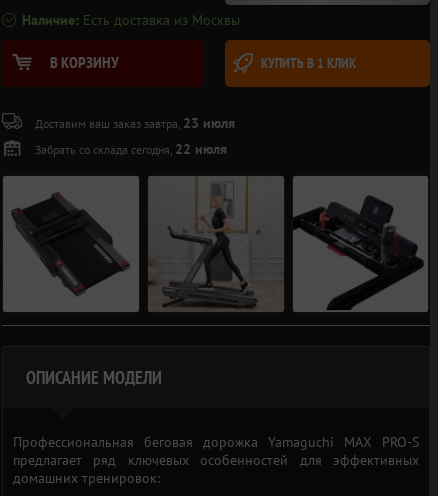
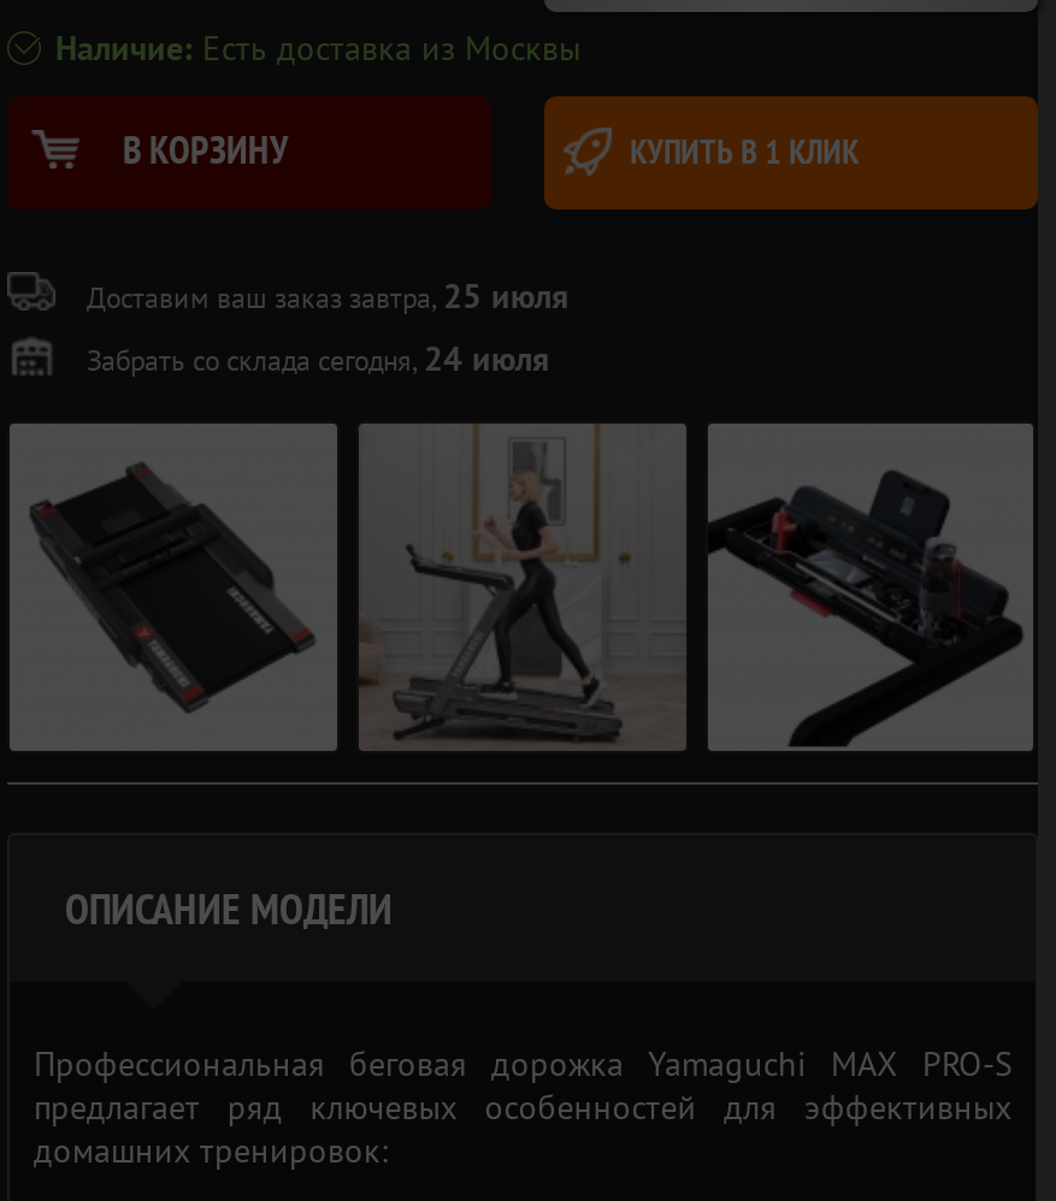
- Доставим ваш заказ завтра, 23 июля
+ Доставим ваш заказ завтра, 25 июля

- Забрать со склада сегодня, 22 июля
+ Забрать со склада сегодня, 24 июля
